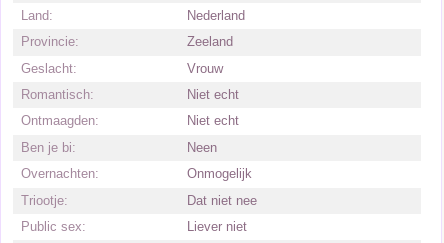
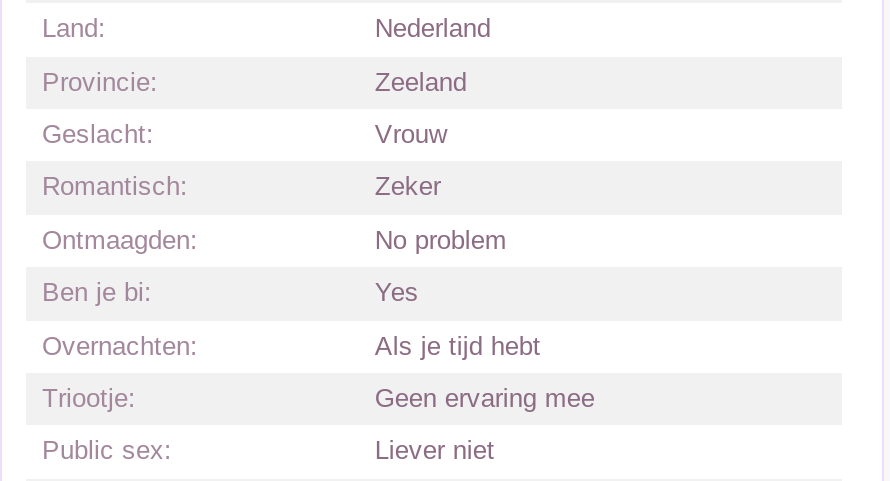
- Niet echt
+ Zeker

- Niet echt
+ No problem

- Neen
+ Yes

- Onmogelijk
+ Als je tijd hebt

- Dat niet nee
+ Geen ervaring mee
